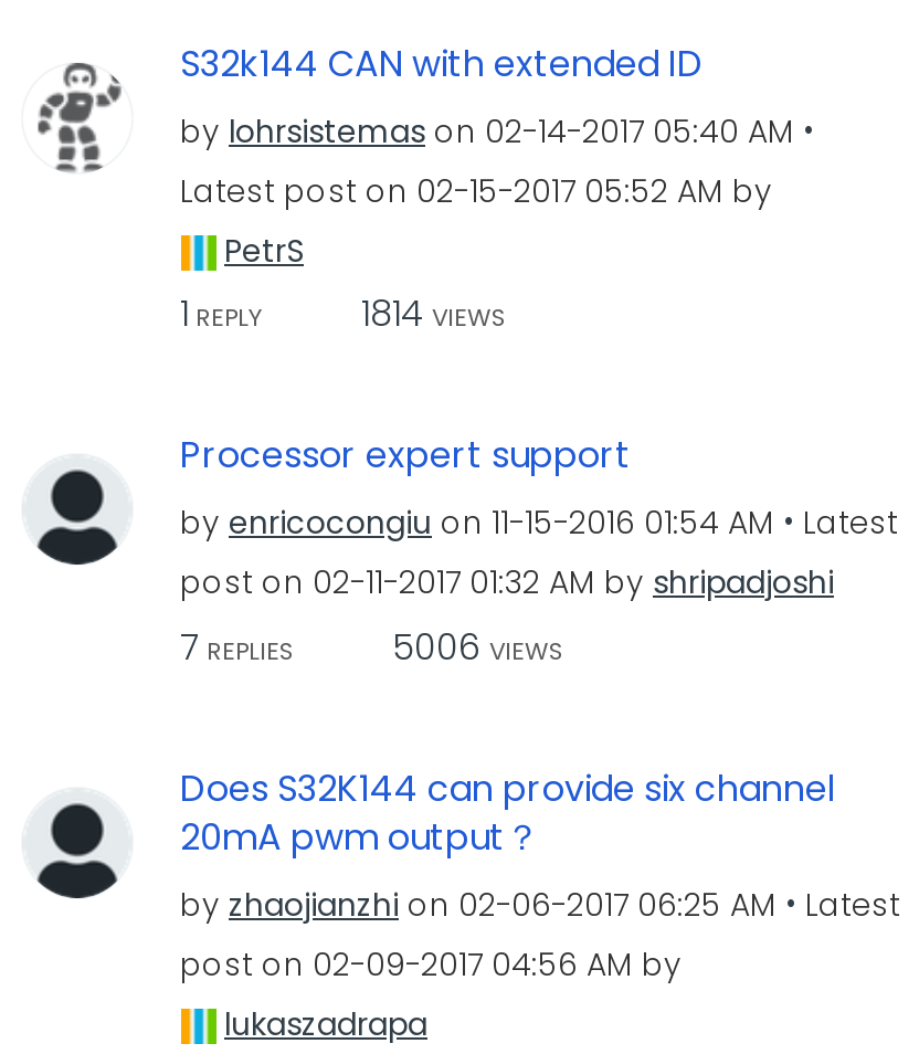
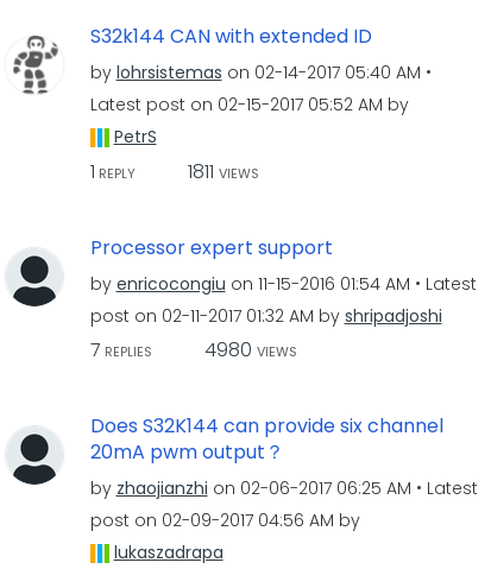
- 1 REPLY 1814 VIEWS
+ 1 REPLY 1811 VIEWS

- 7 REPLIES 5006 VIEWS
+ 7 REPLIES 4980 VIEWS
